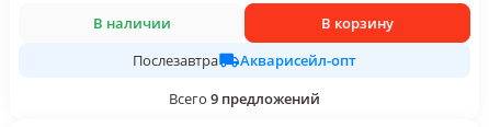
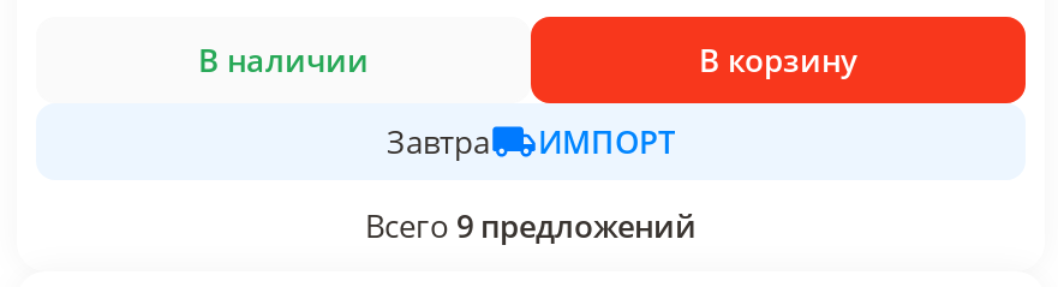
- Послезавтра
- Акварисейл-опт
+ Завтра
+ ИМПОРТ
